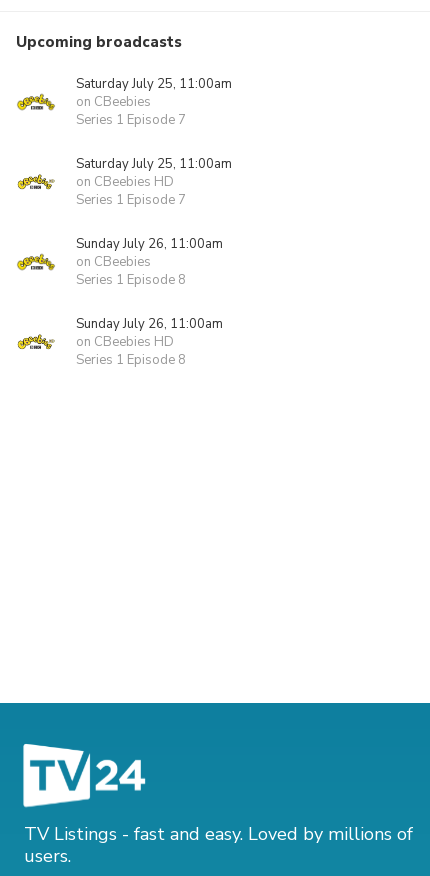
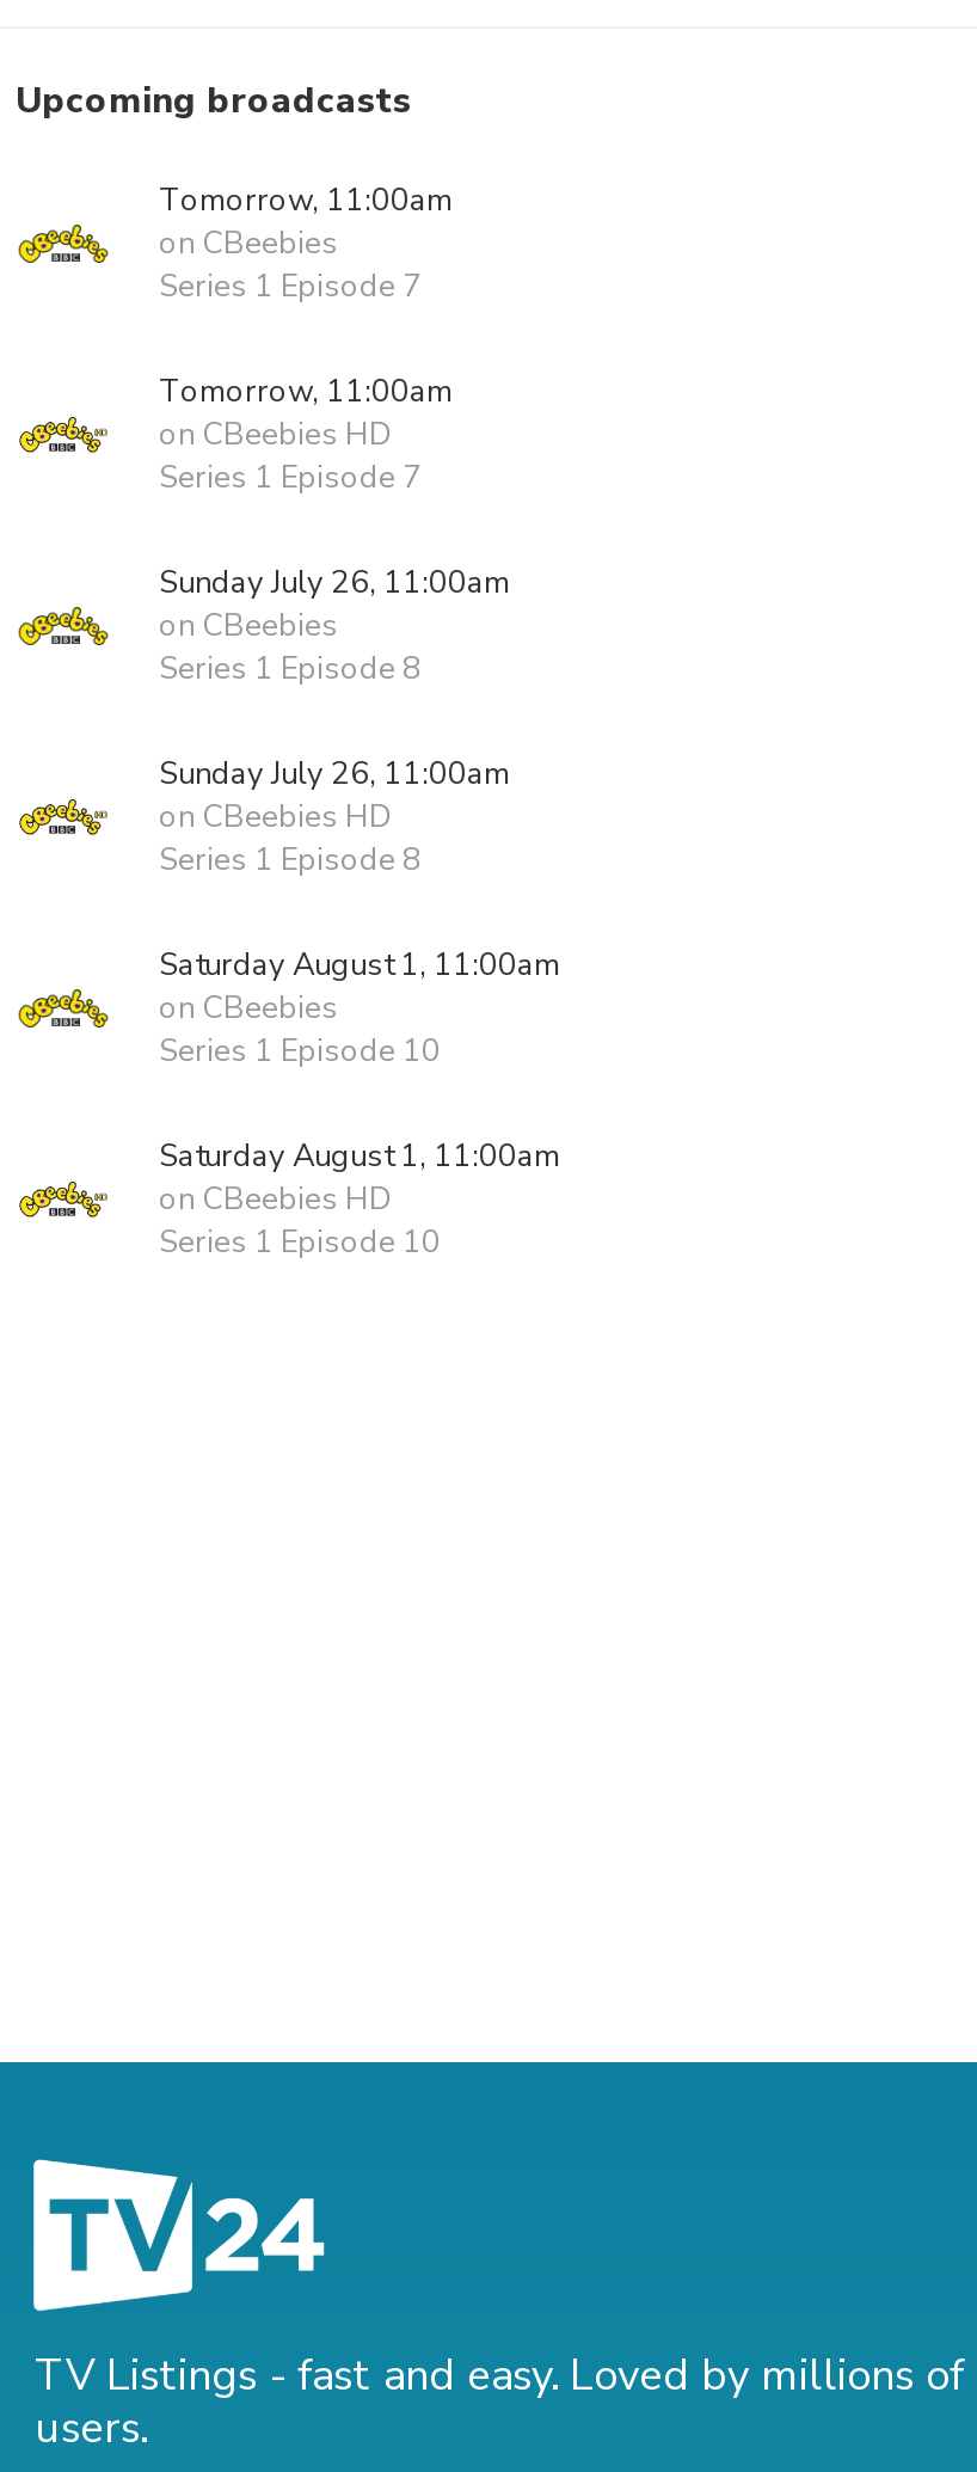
- Saturday July 25, 11:00am
+ Tomorrow, 11:00am

- Saturday July 25, 11:00am
+ Tomorrow, 11:00am

+ Saturday August 1, 11:00am
+ on CBeebies
+ Series 1 Episode 10
+ Saturday August 1, 11:00am
+ on CBeebies HD
+ Series 1 Episode 10
